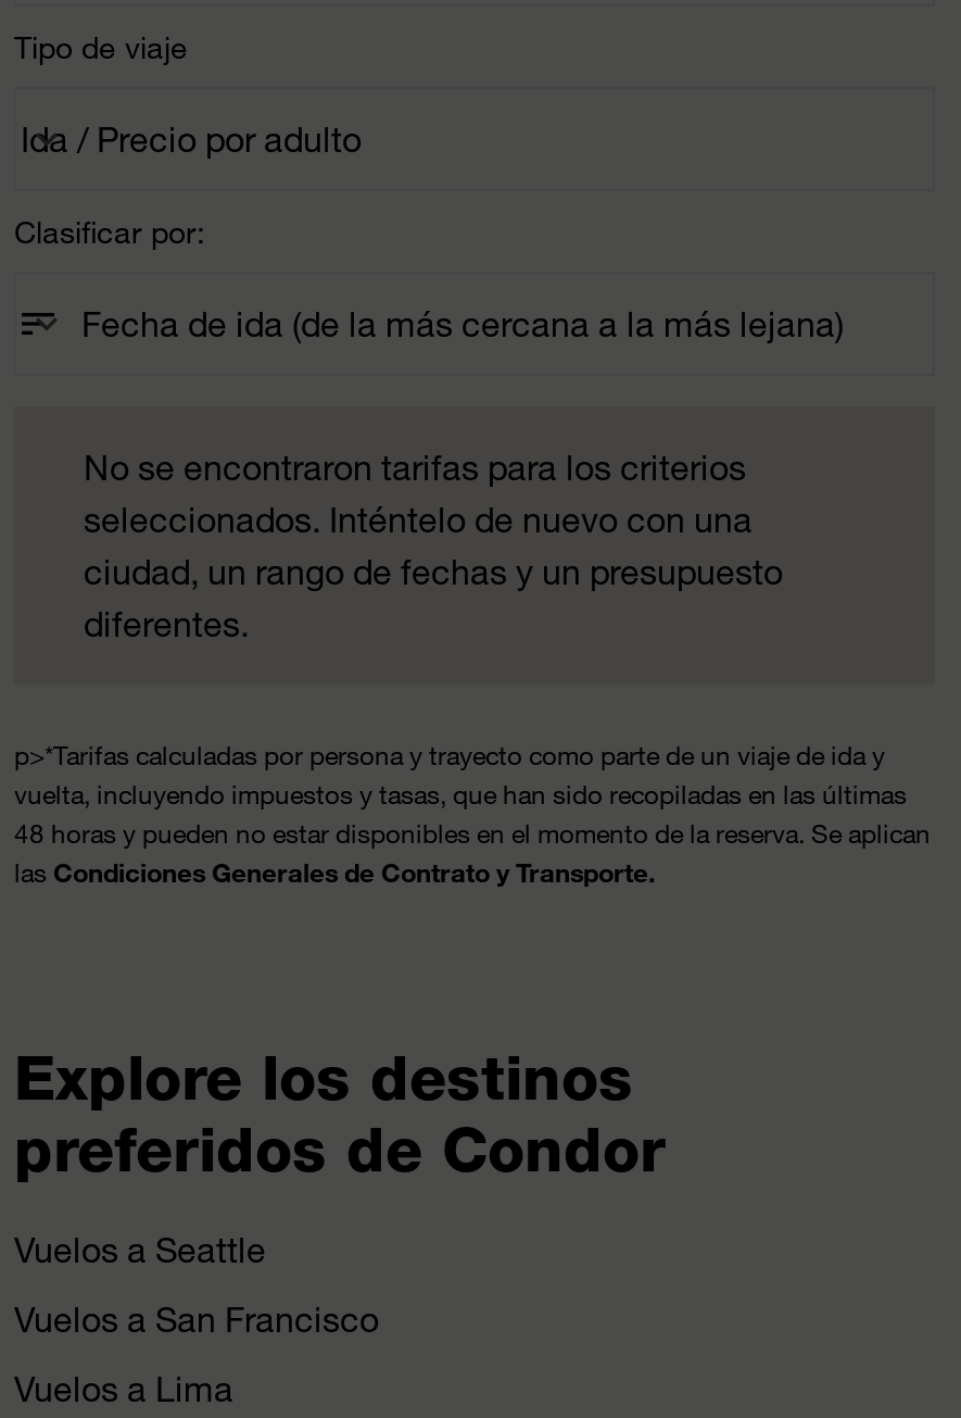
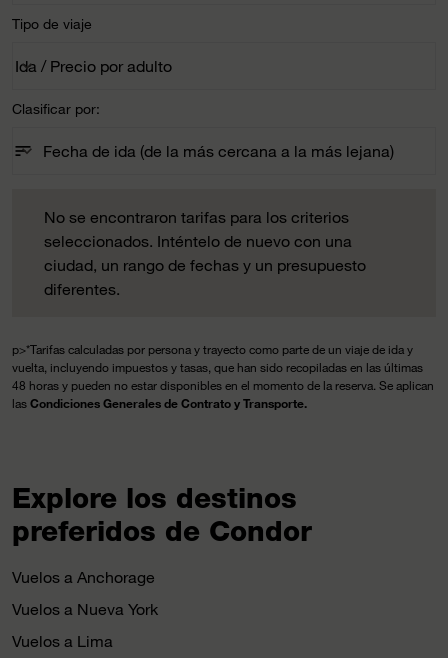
- Vuelos a Seattle
+ Vuelos a Anchorage

- Vuelos a San Francisco
+ Vuelos a Nueva York
